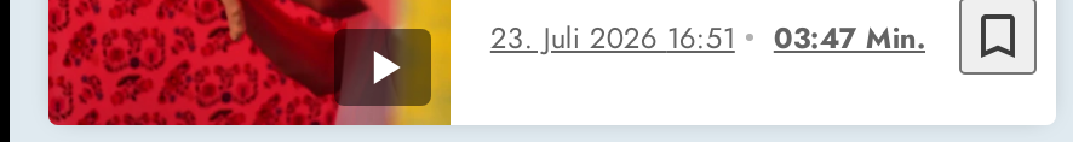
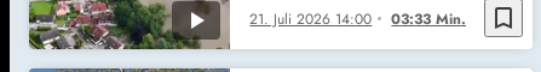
- 23. Juli 2026 16:51
- 03:47 Min.
+ 21. Juli 2026 14:00
+ 03:33 Min.
